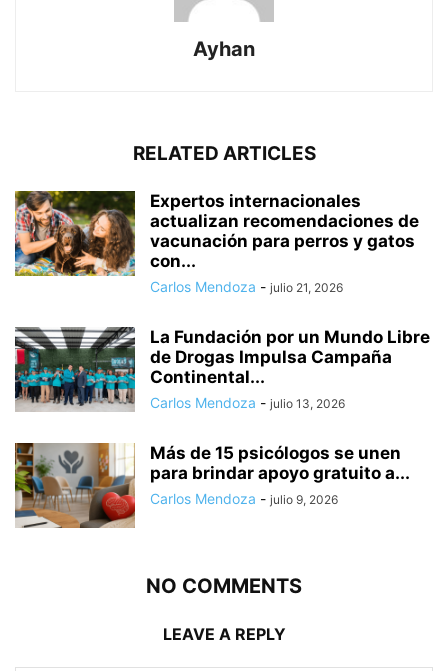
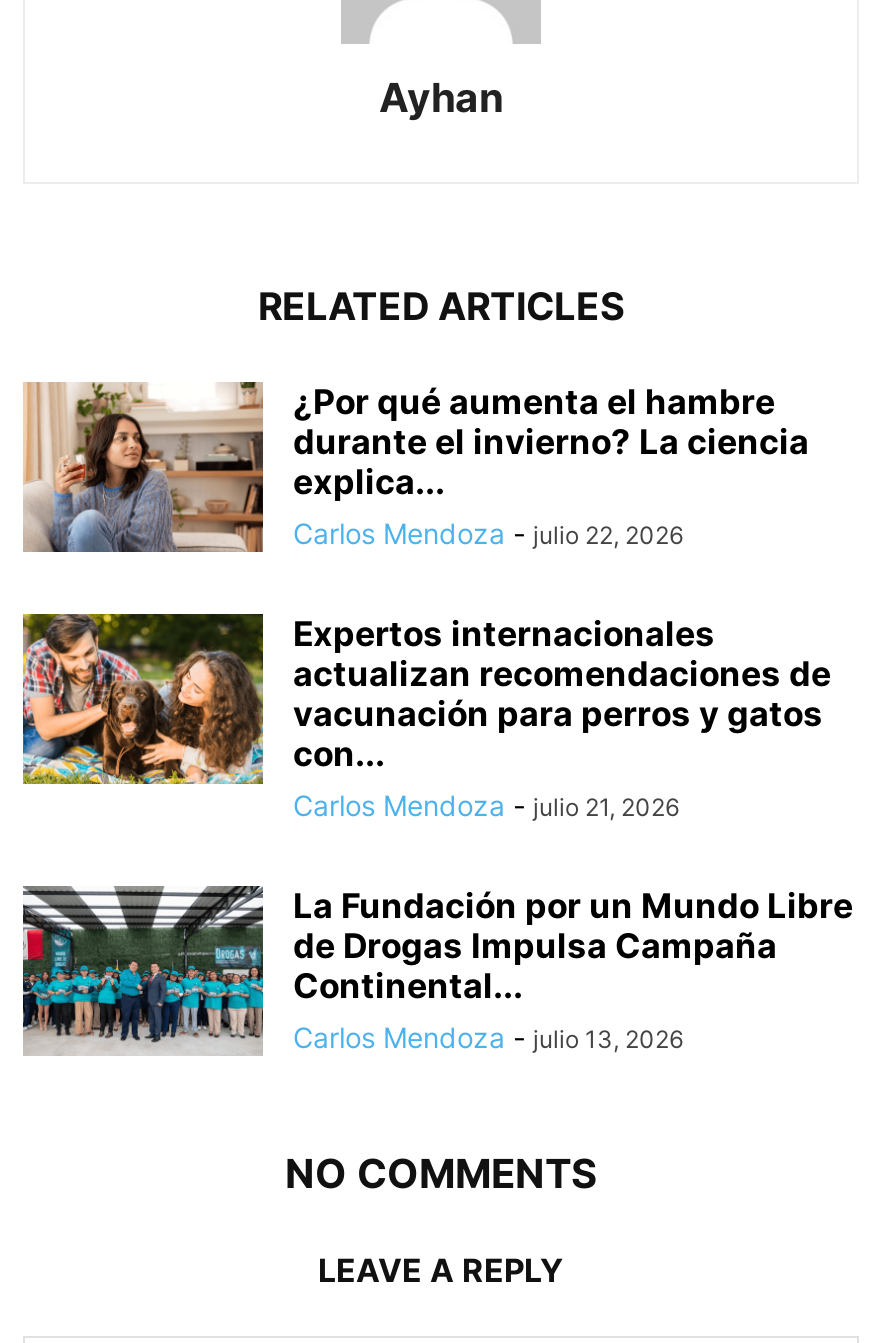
+ [image]
+ ¿Por qué aumenta el hambre
+ durante el invierno? La ciencia
+ explica...
+ Carlos Mendoza - julio 22, 2026

moved down: [image] | Expertos internacionales | actualizan recomendaciones de | ... | Continental... | Carlos Mendoza - julio 13, 2026

- [image]
- Más de 15 psicólogos se unen
- para brindar apoyo gratuito a...
- Carlos Mendoza - julio 9, 2026
